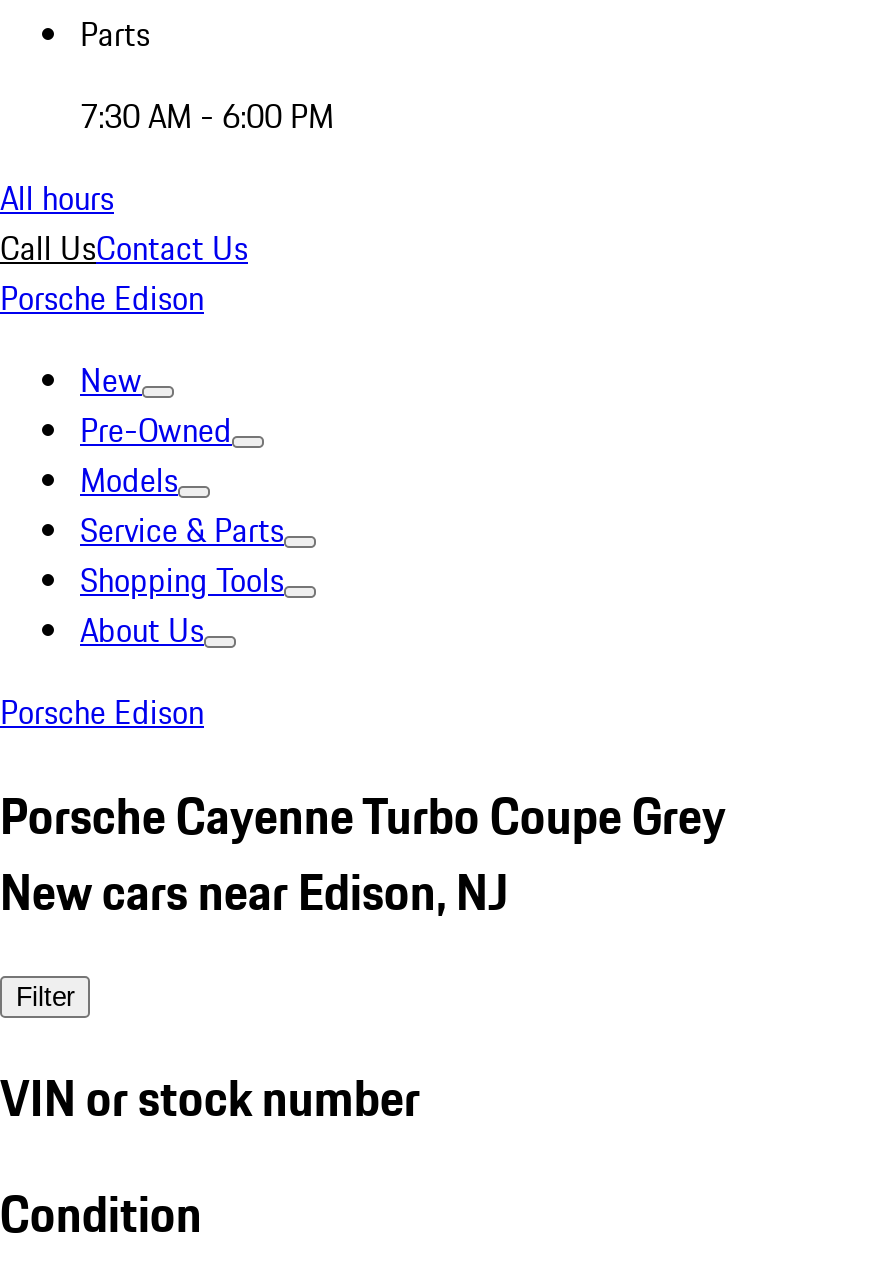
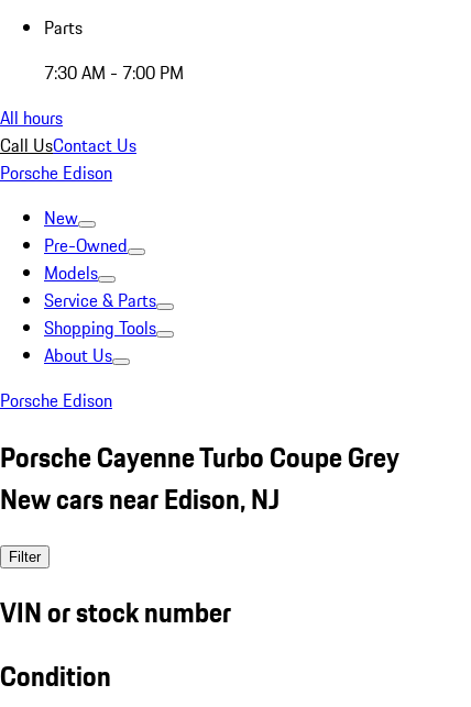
- 7:30 AM - 6:00 PM
+ 7:30 AM - 7:00 PM
